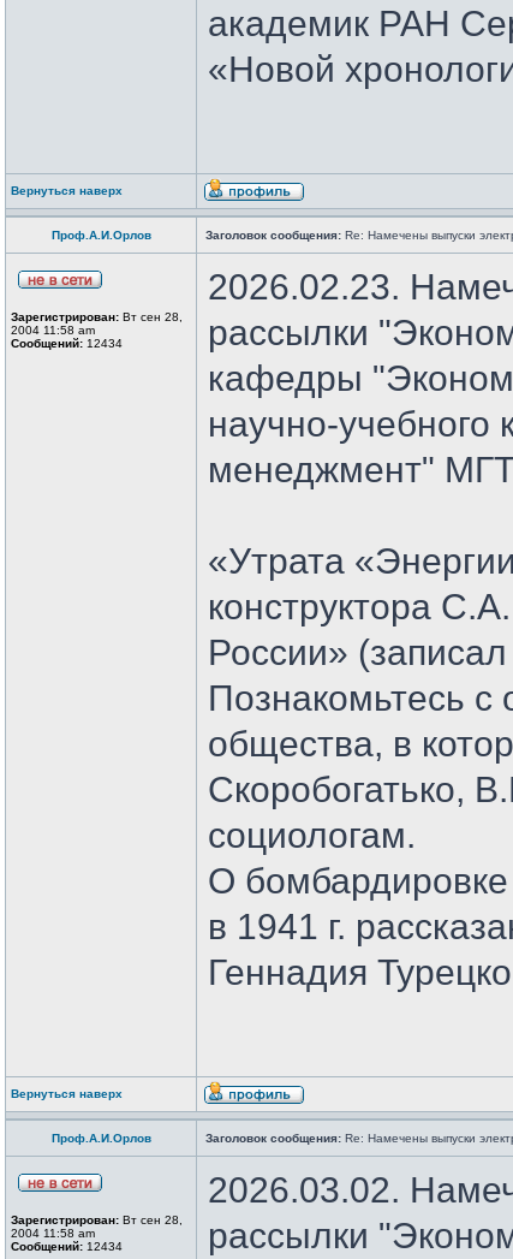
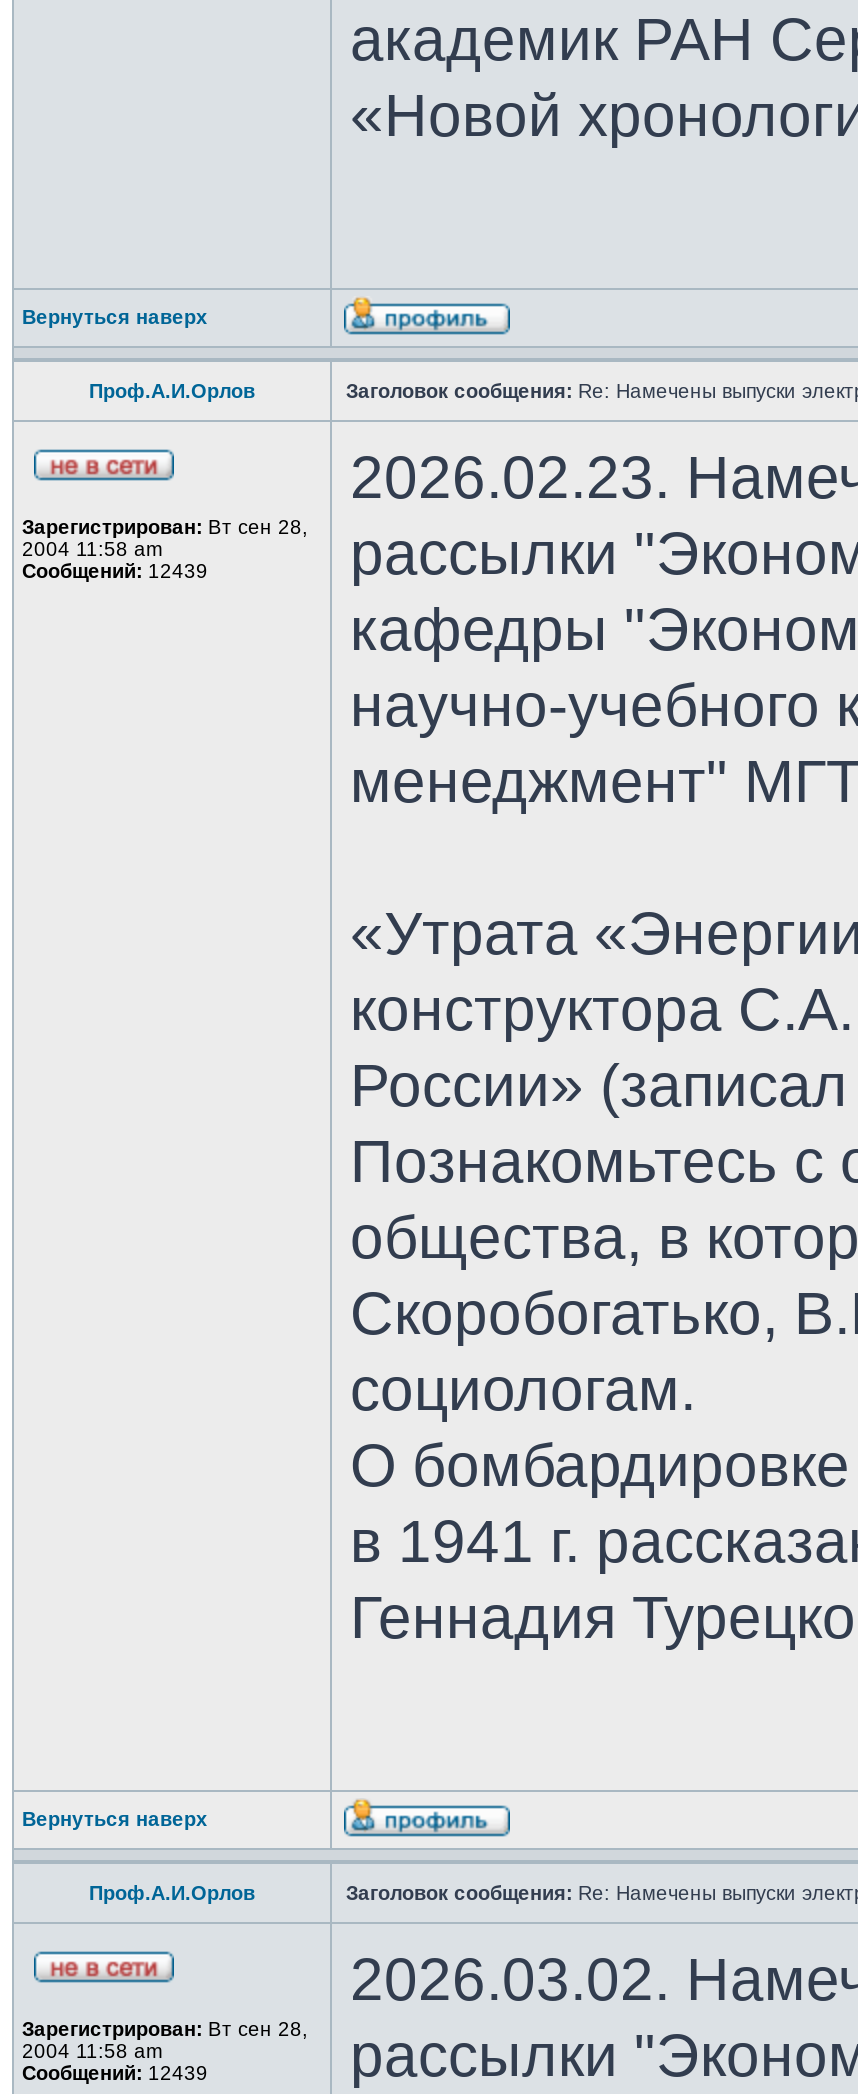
- Сообщений: 12434
+ Сообщений: 12439

- Сообщений: 12434
+ Сообщений: 12439
